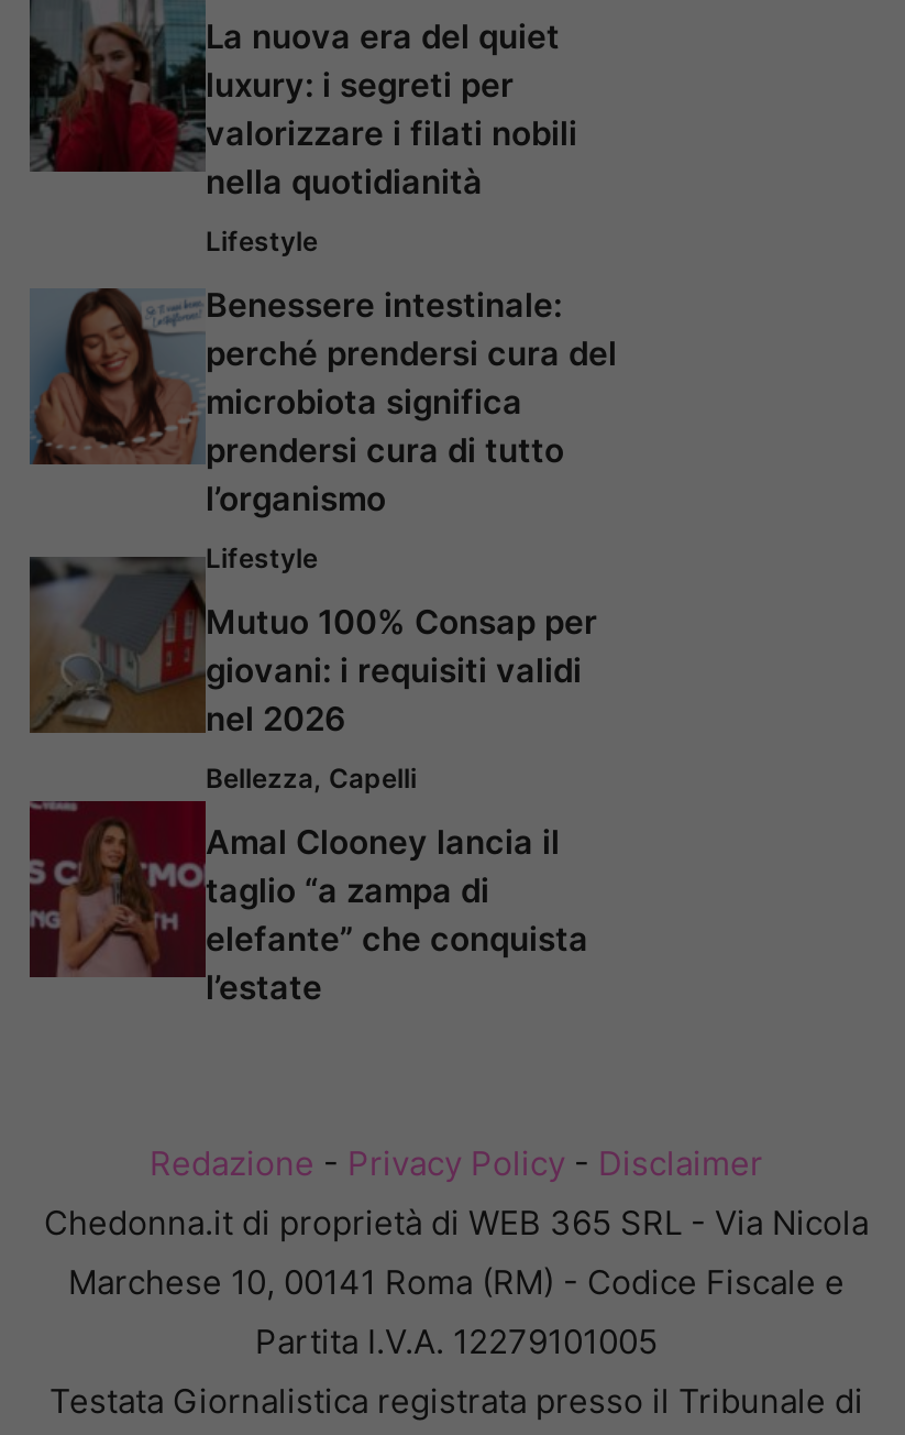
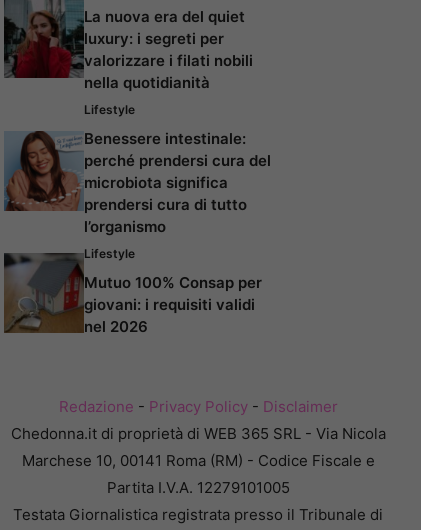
- [image]
- Bellezza, Capelli
- Amal Clooney lancia il
- taglio “a zampa di
- elefante” che conquista
- l’estate
